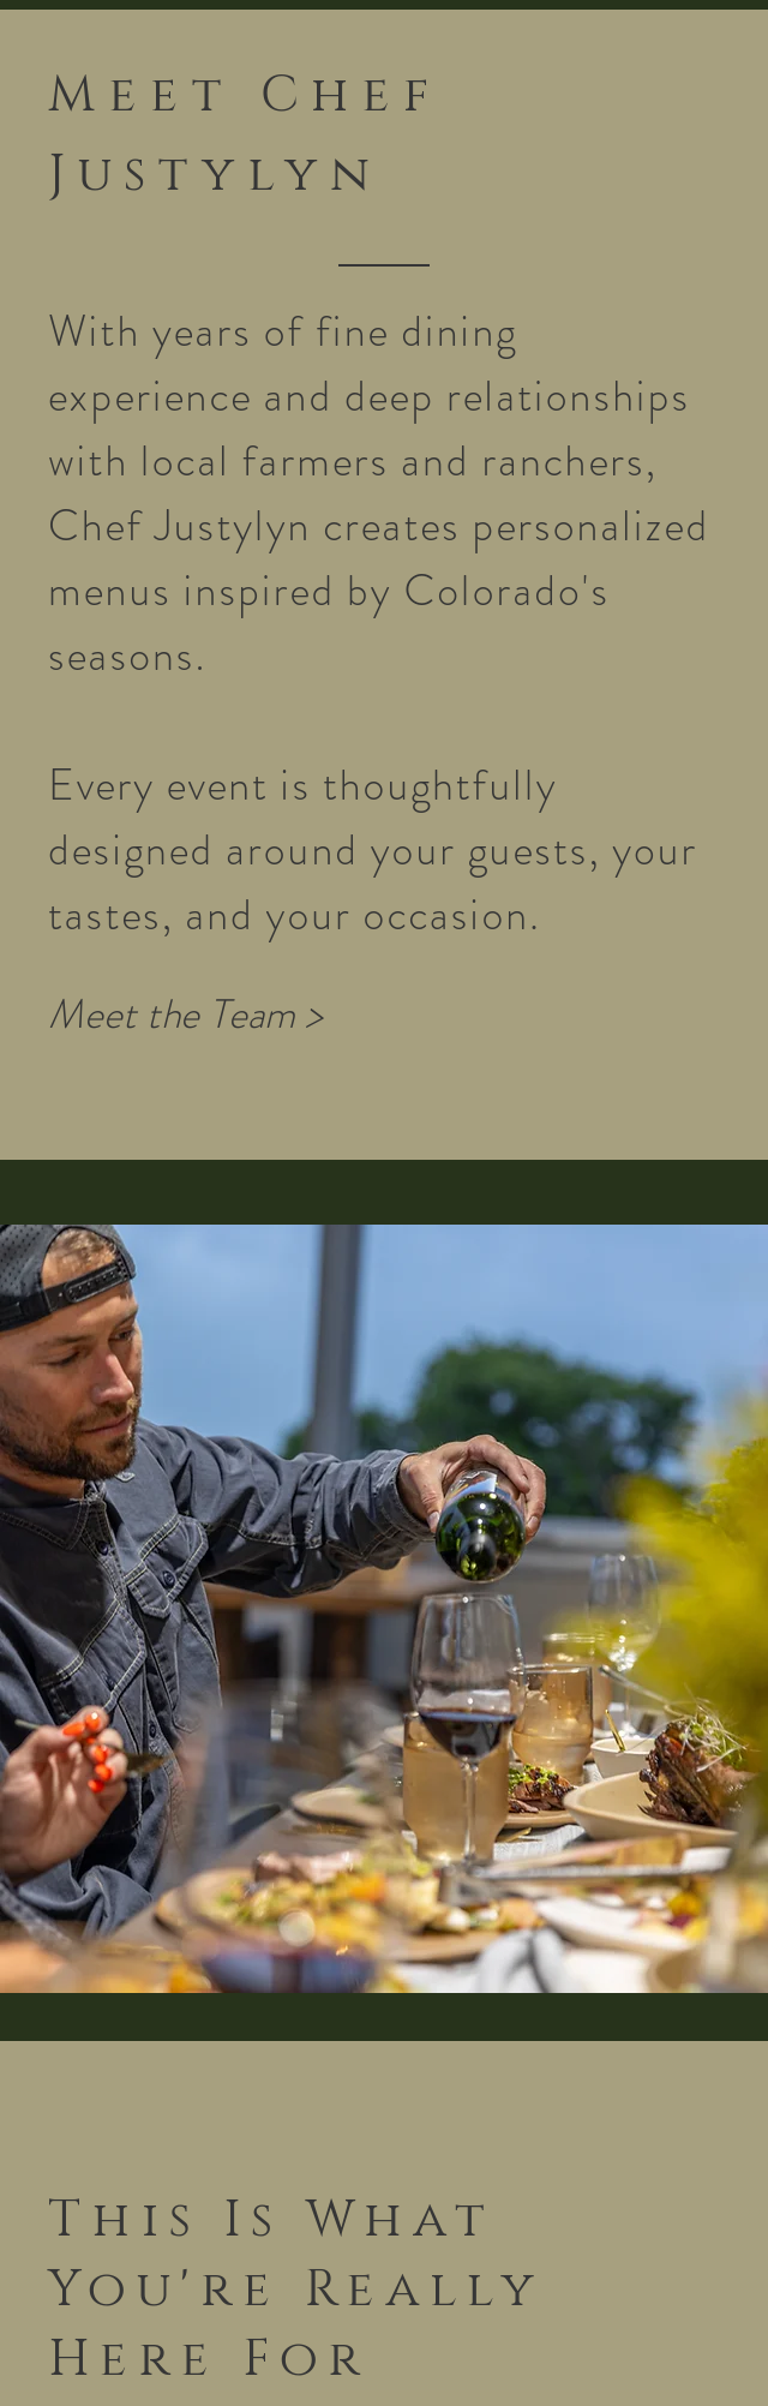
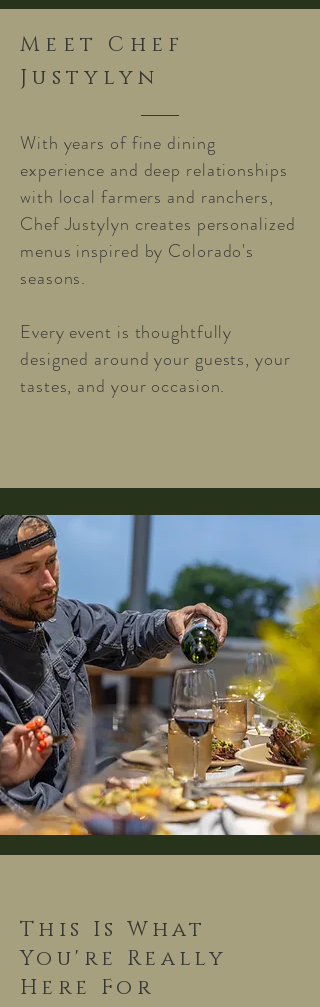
- Meet the Team >
